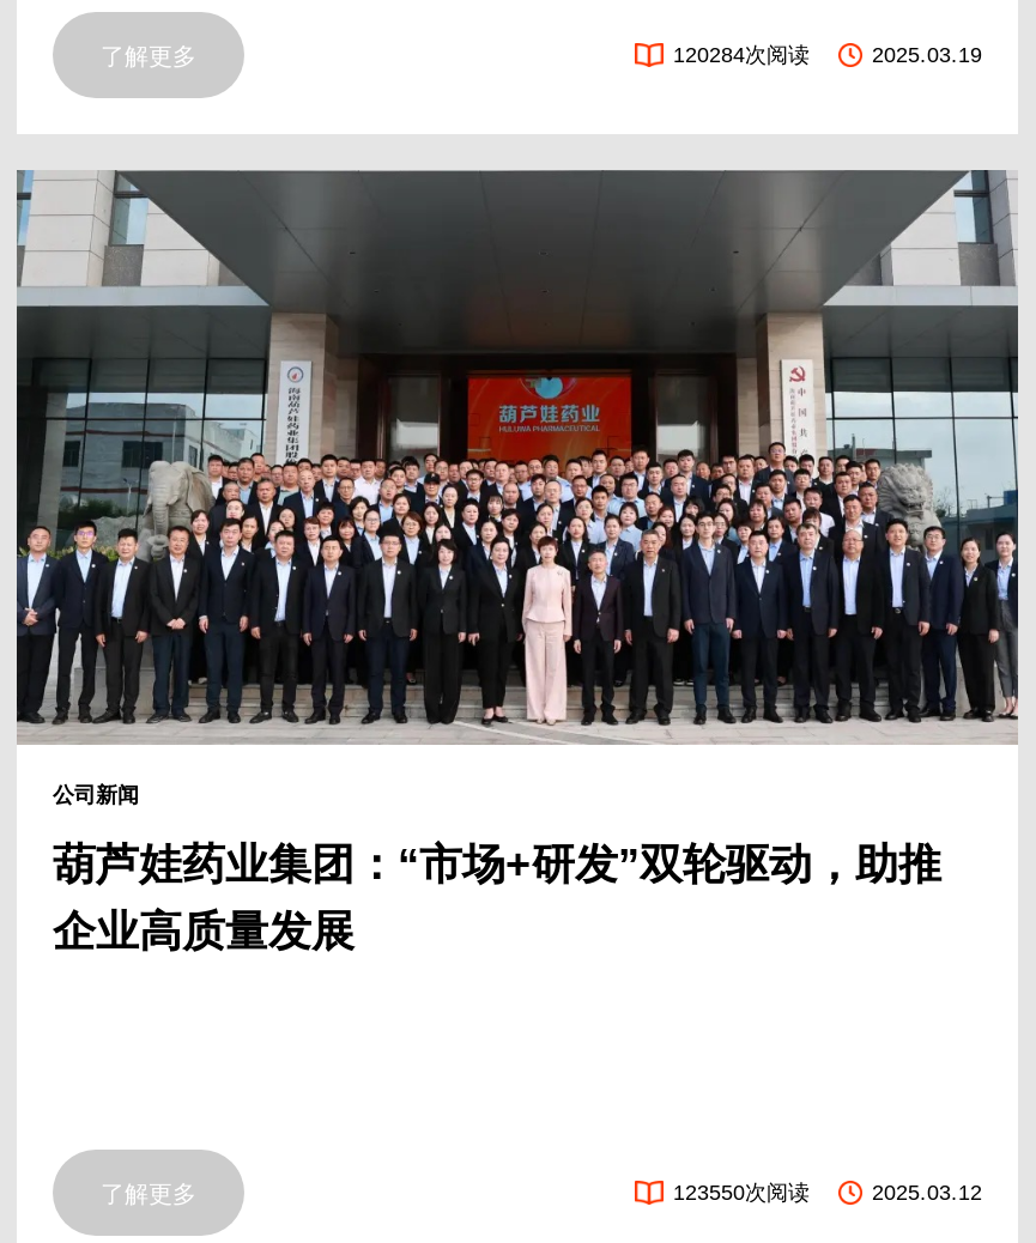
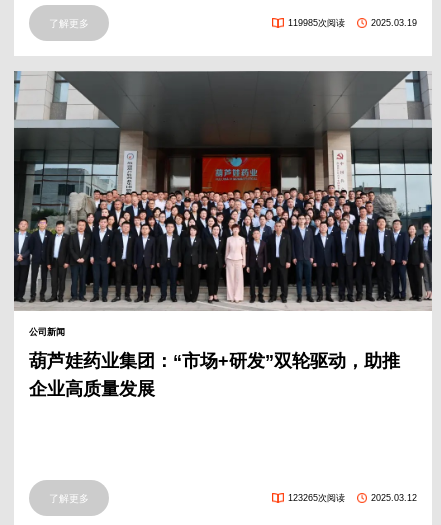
- 120284次阅读
+ 119985次阅读

- 123550次阅读
+ 123265次阅读
